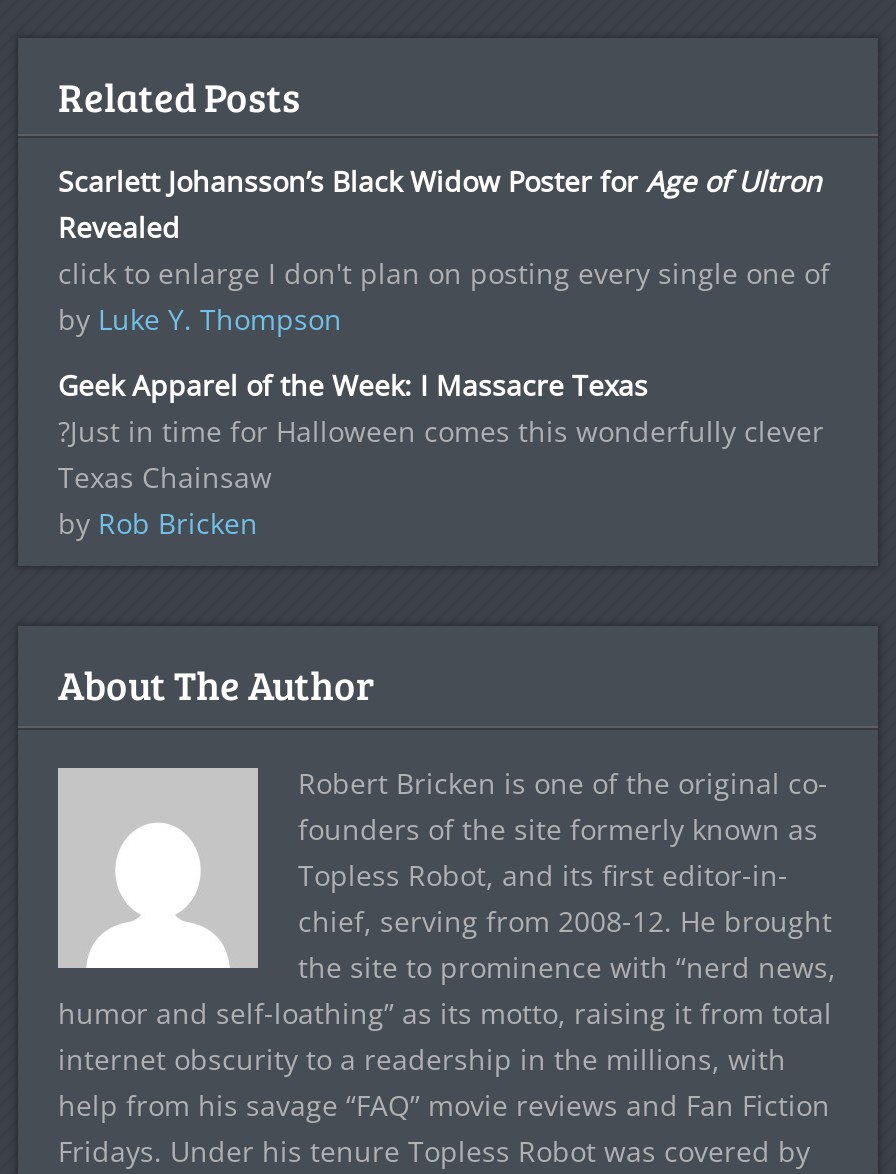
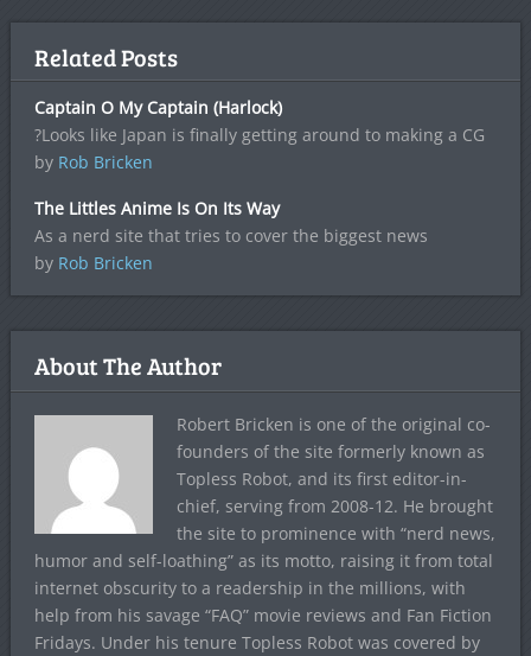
- Scarlett Johansson’s Black Widow Poster for Age of Ultron
- Revealed
- click to enlarge I don't plan on posting every single one of
- by Luke Y. Thompson
+ Captain O My Captain (Harlock)
+ ?Looks like Japan is finally getting around to making a CG
+ by Rob Bricken

- Geek Apparel of the Week: I Massacre Texas
- ?Just in time for Halloween comes this wonderfully clever
- Texas Chainsaw
+ The Littles Anime Is On Its Way
+ As a nerd site that tries to cover the biggest news
